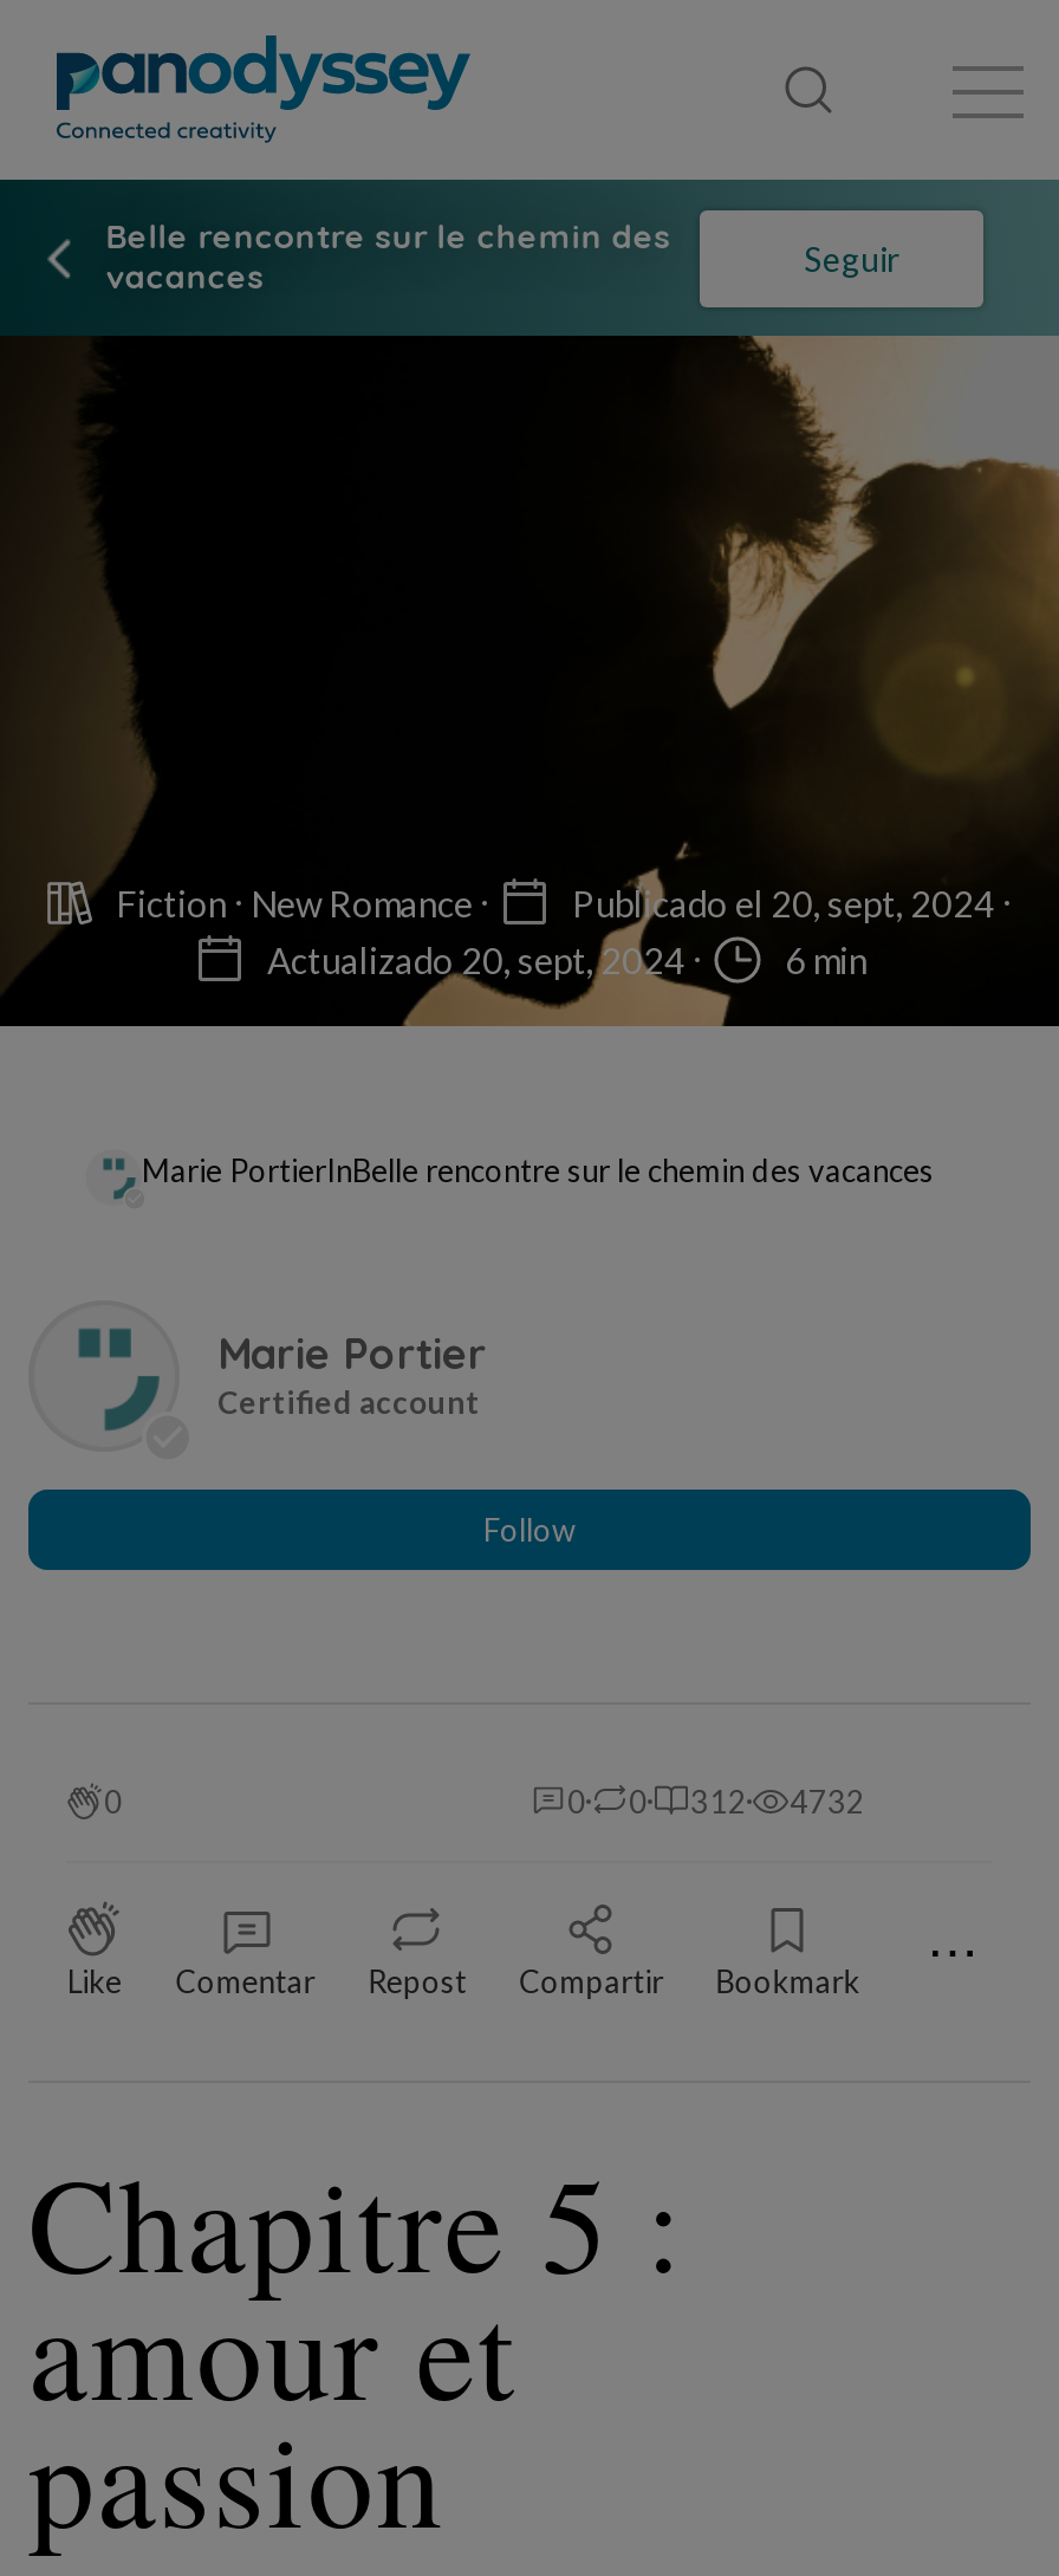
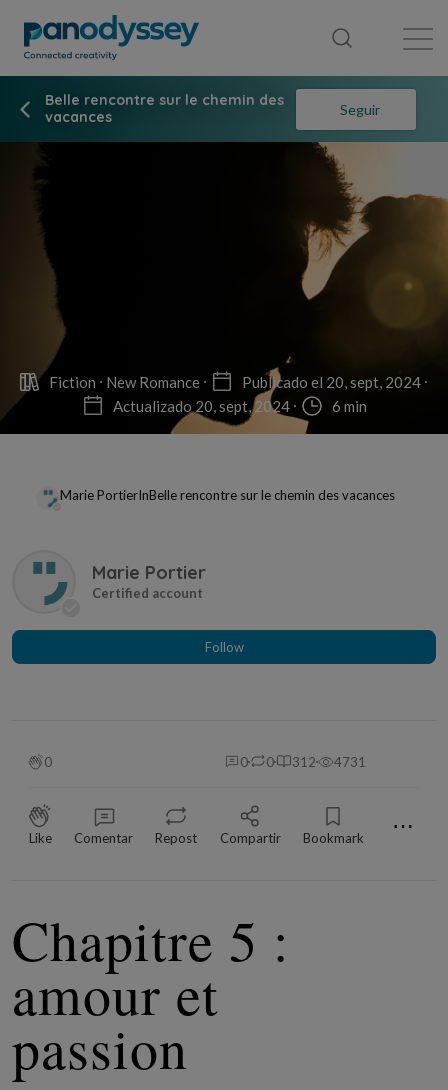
- 0 0 312 4732
+ 0 0 312 4731
